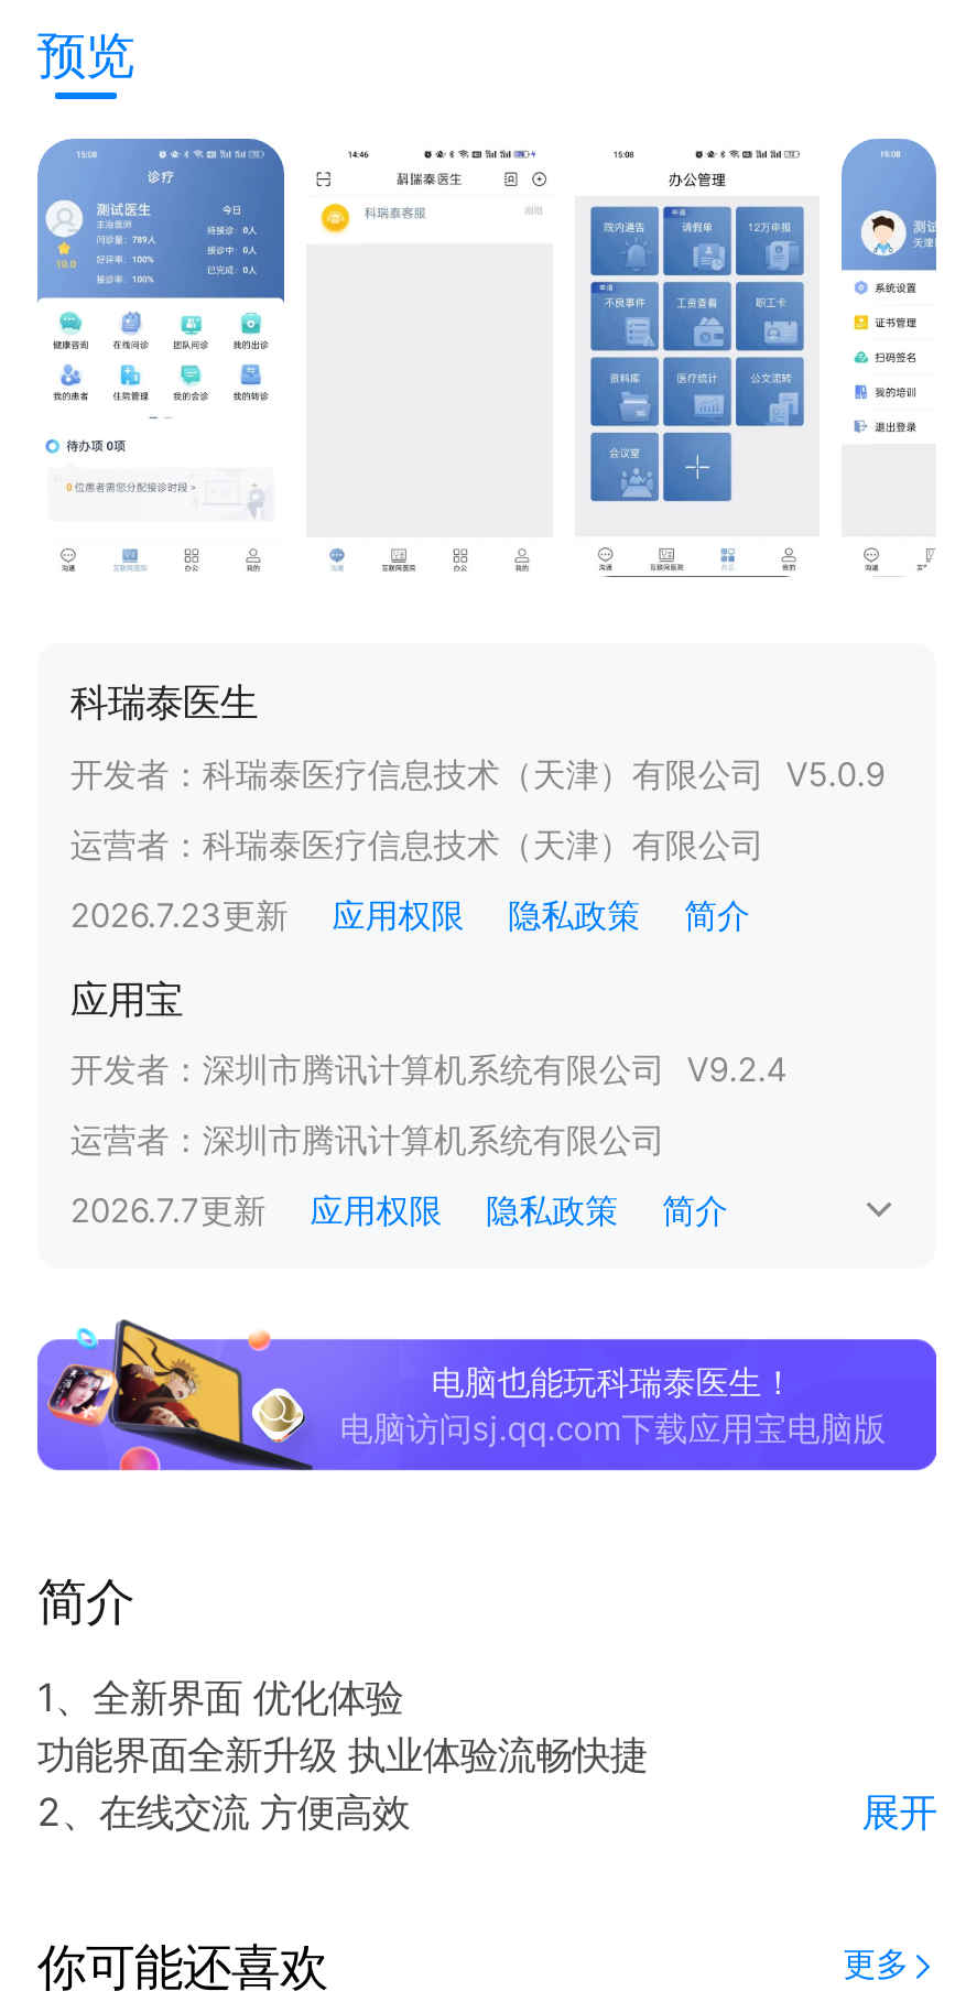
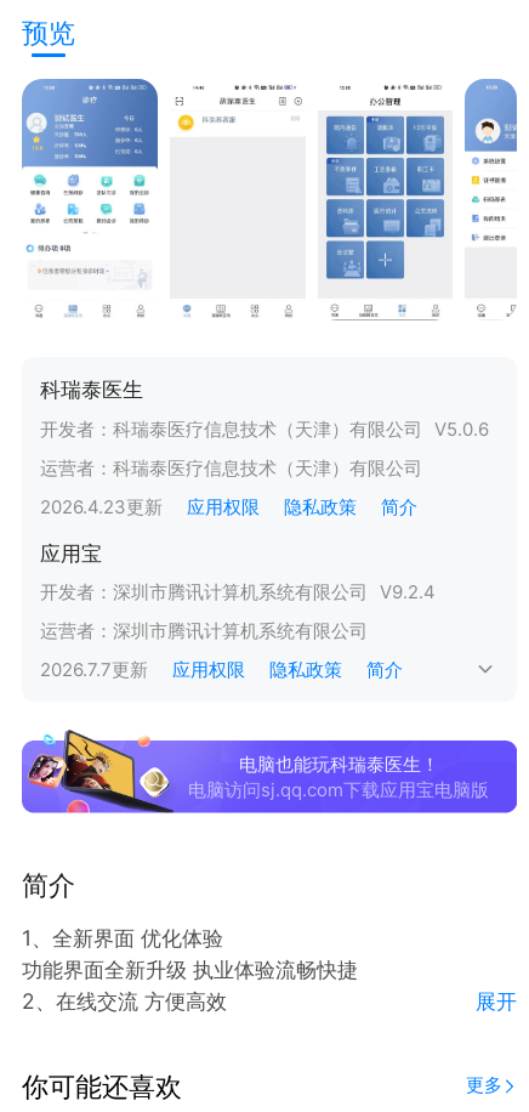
- 开发者：科瑞泰医疗信息技术（天津）有限公司 V5.0.9
+ 开发者：科瑞泰医疗信息技术（天津）有限公司 V5.0.6

- 2026.7.23更新 应用权限 隐私政策 简介
+ 2026.4.23更新 应用权限 隐私政策 简介
